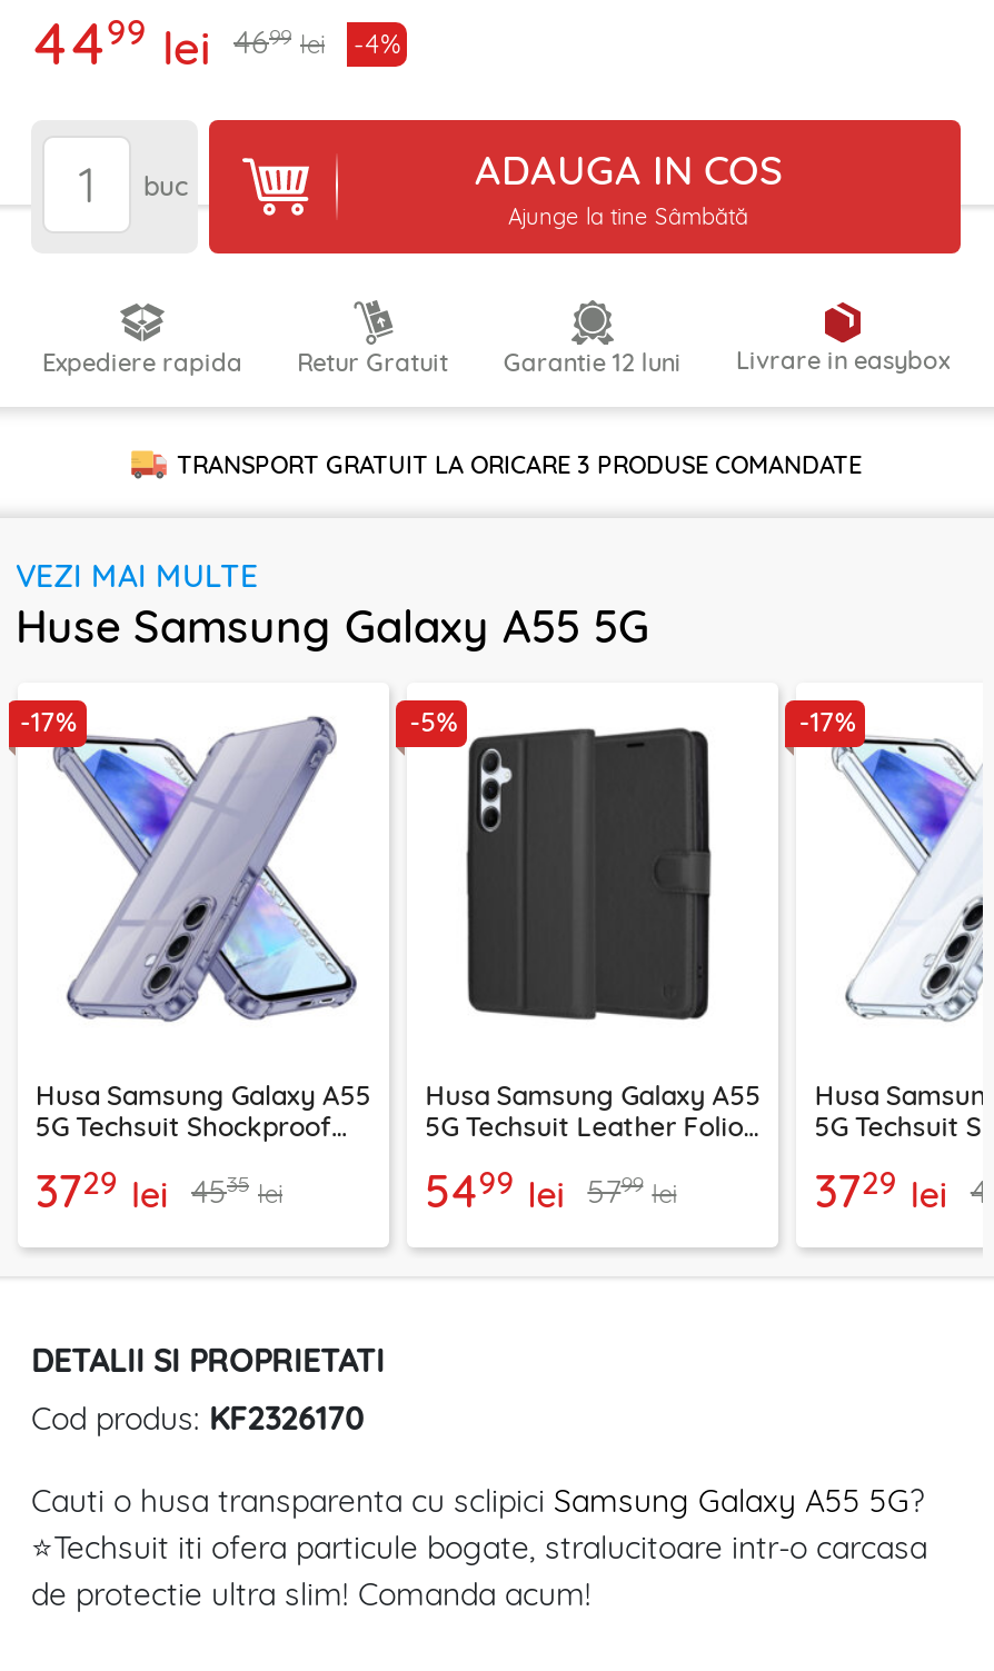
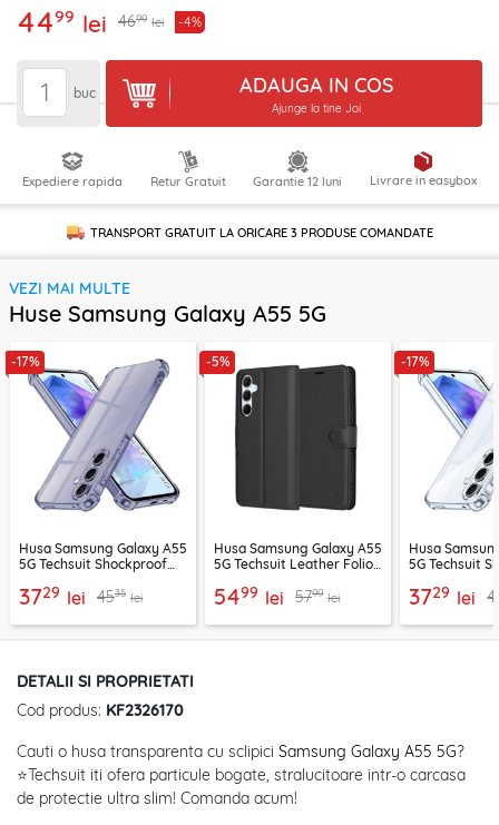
- Ajunge la tine Sâmbătă
+ Ajunge la tine Joi
